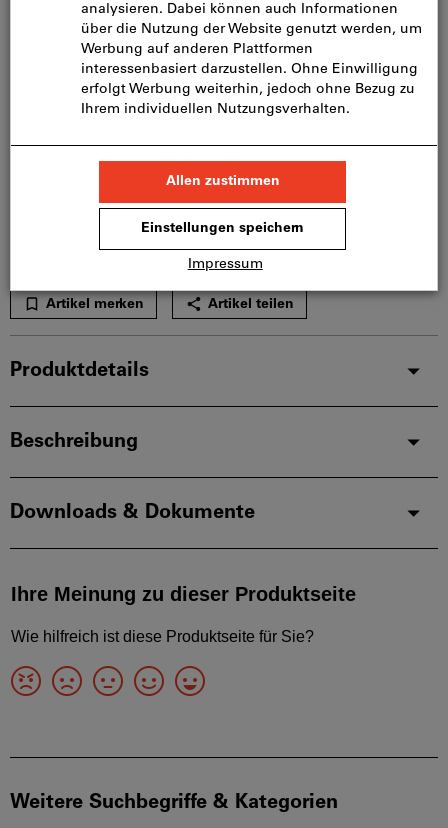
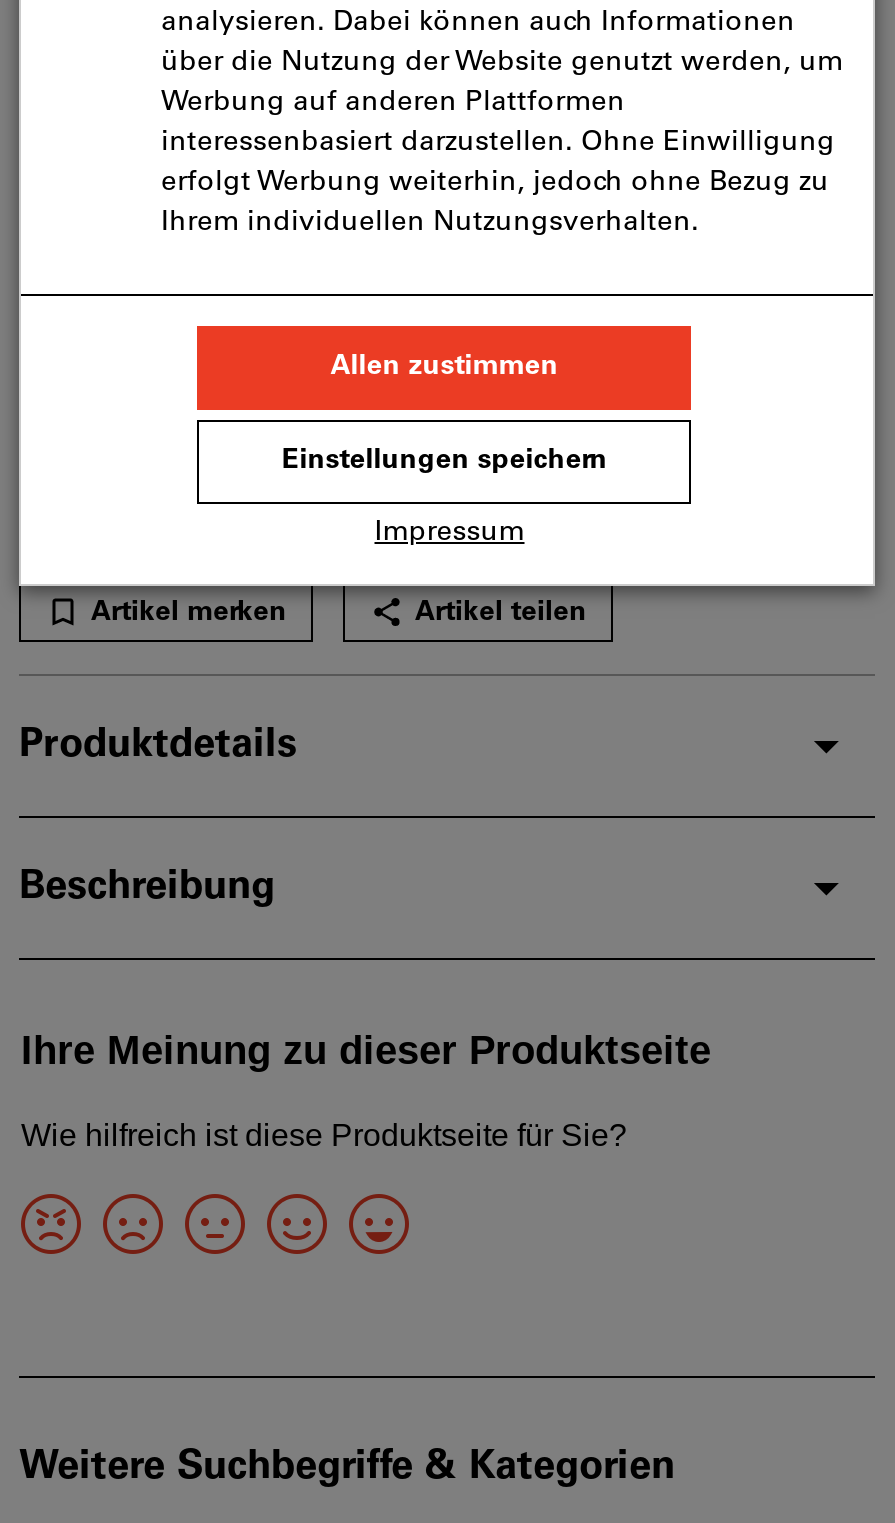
- Downloads & Dokumente
